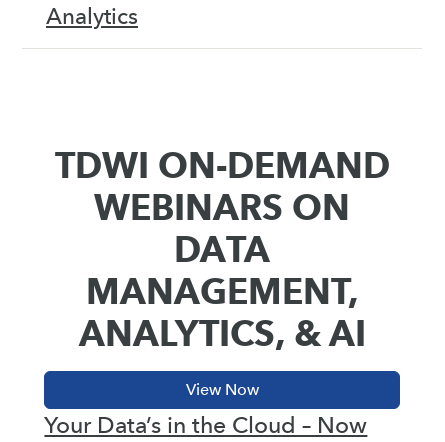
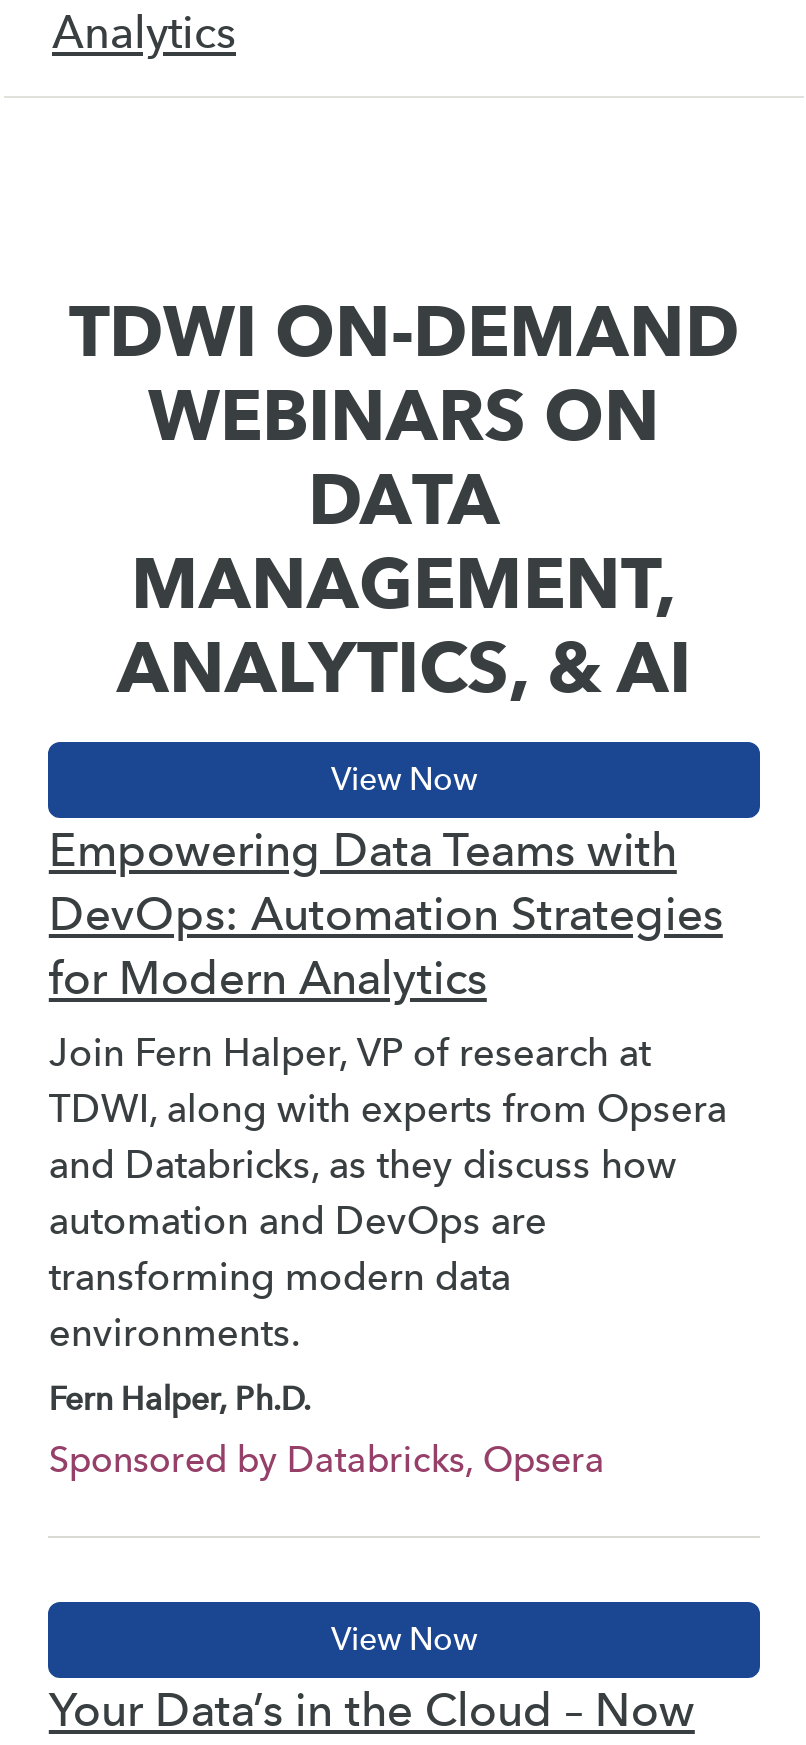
+ Empowering Data Teams with
+ DevOps: Automation Strategies
+ for Modern Analytics
+ Join Fern Halper, VP of research at
+ TDWI, along with experts from Opsera
+ and Databricks, as they discuss how
+ automation and DevOps are
+ transforming modern data
+ environments.
+ Fern Halper, Ph.D.
+ Sponsored by Databricks, Opsera
